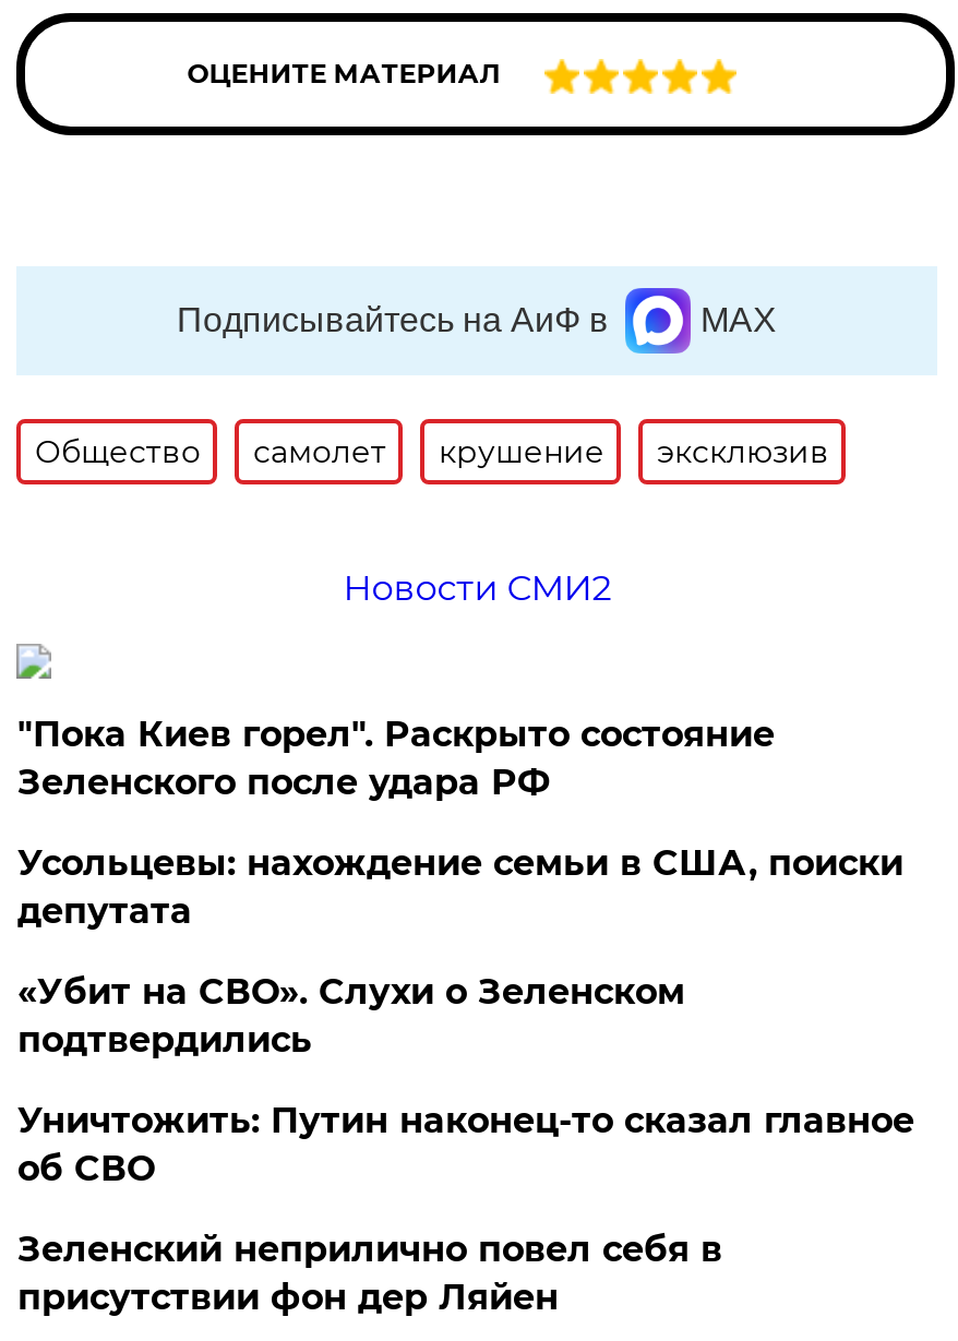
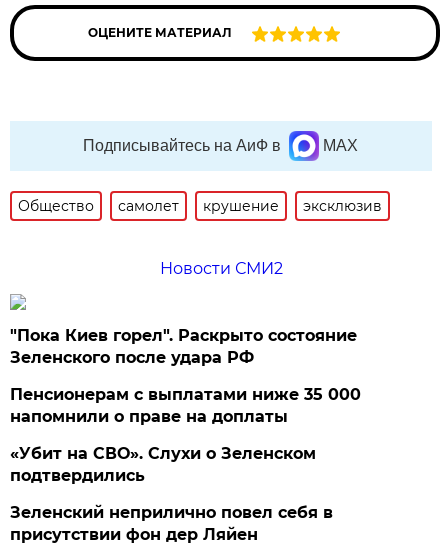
- Усольцевы: нахождение семьи в США, поиски
- депутата
+ Пенсионерам с выплатами ниже 35 000
+ напомнили о праве на доплаты

- Уничтожить: Путин наконец-то сказал главное
- об СВО
